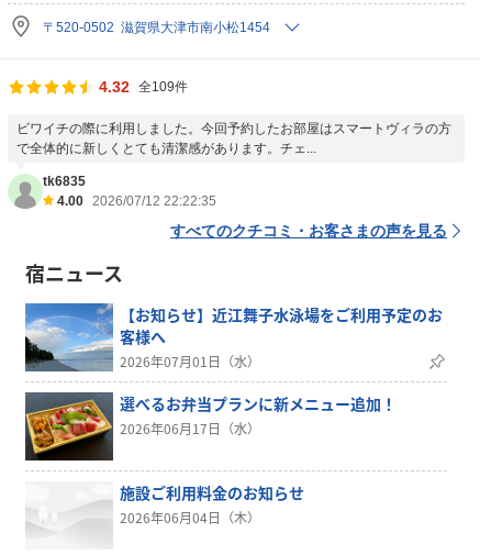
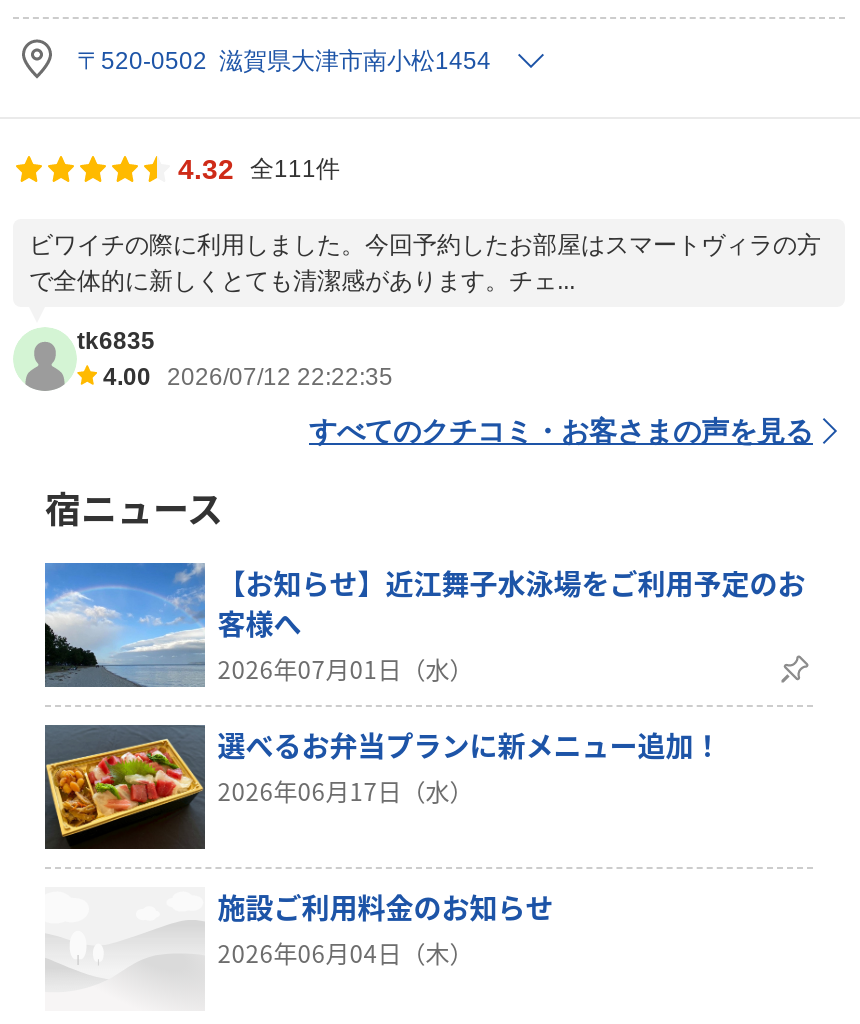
- 4.32 全109件
+ 4.32 全111件
